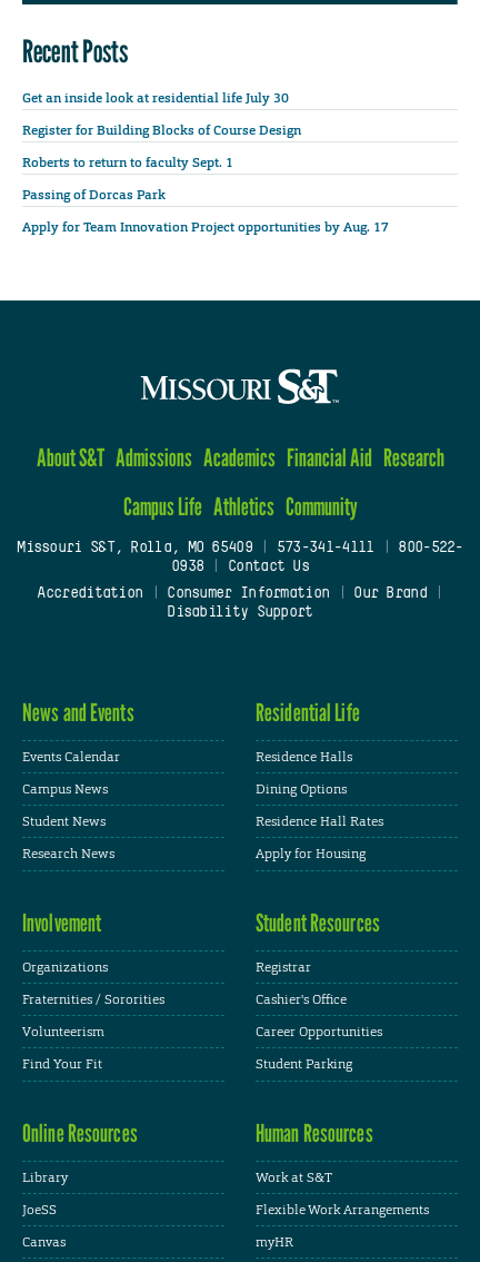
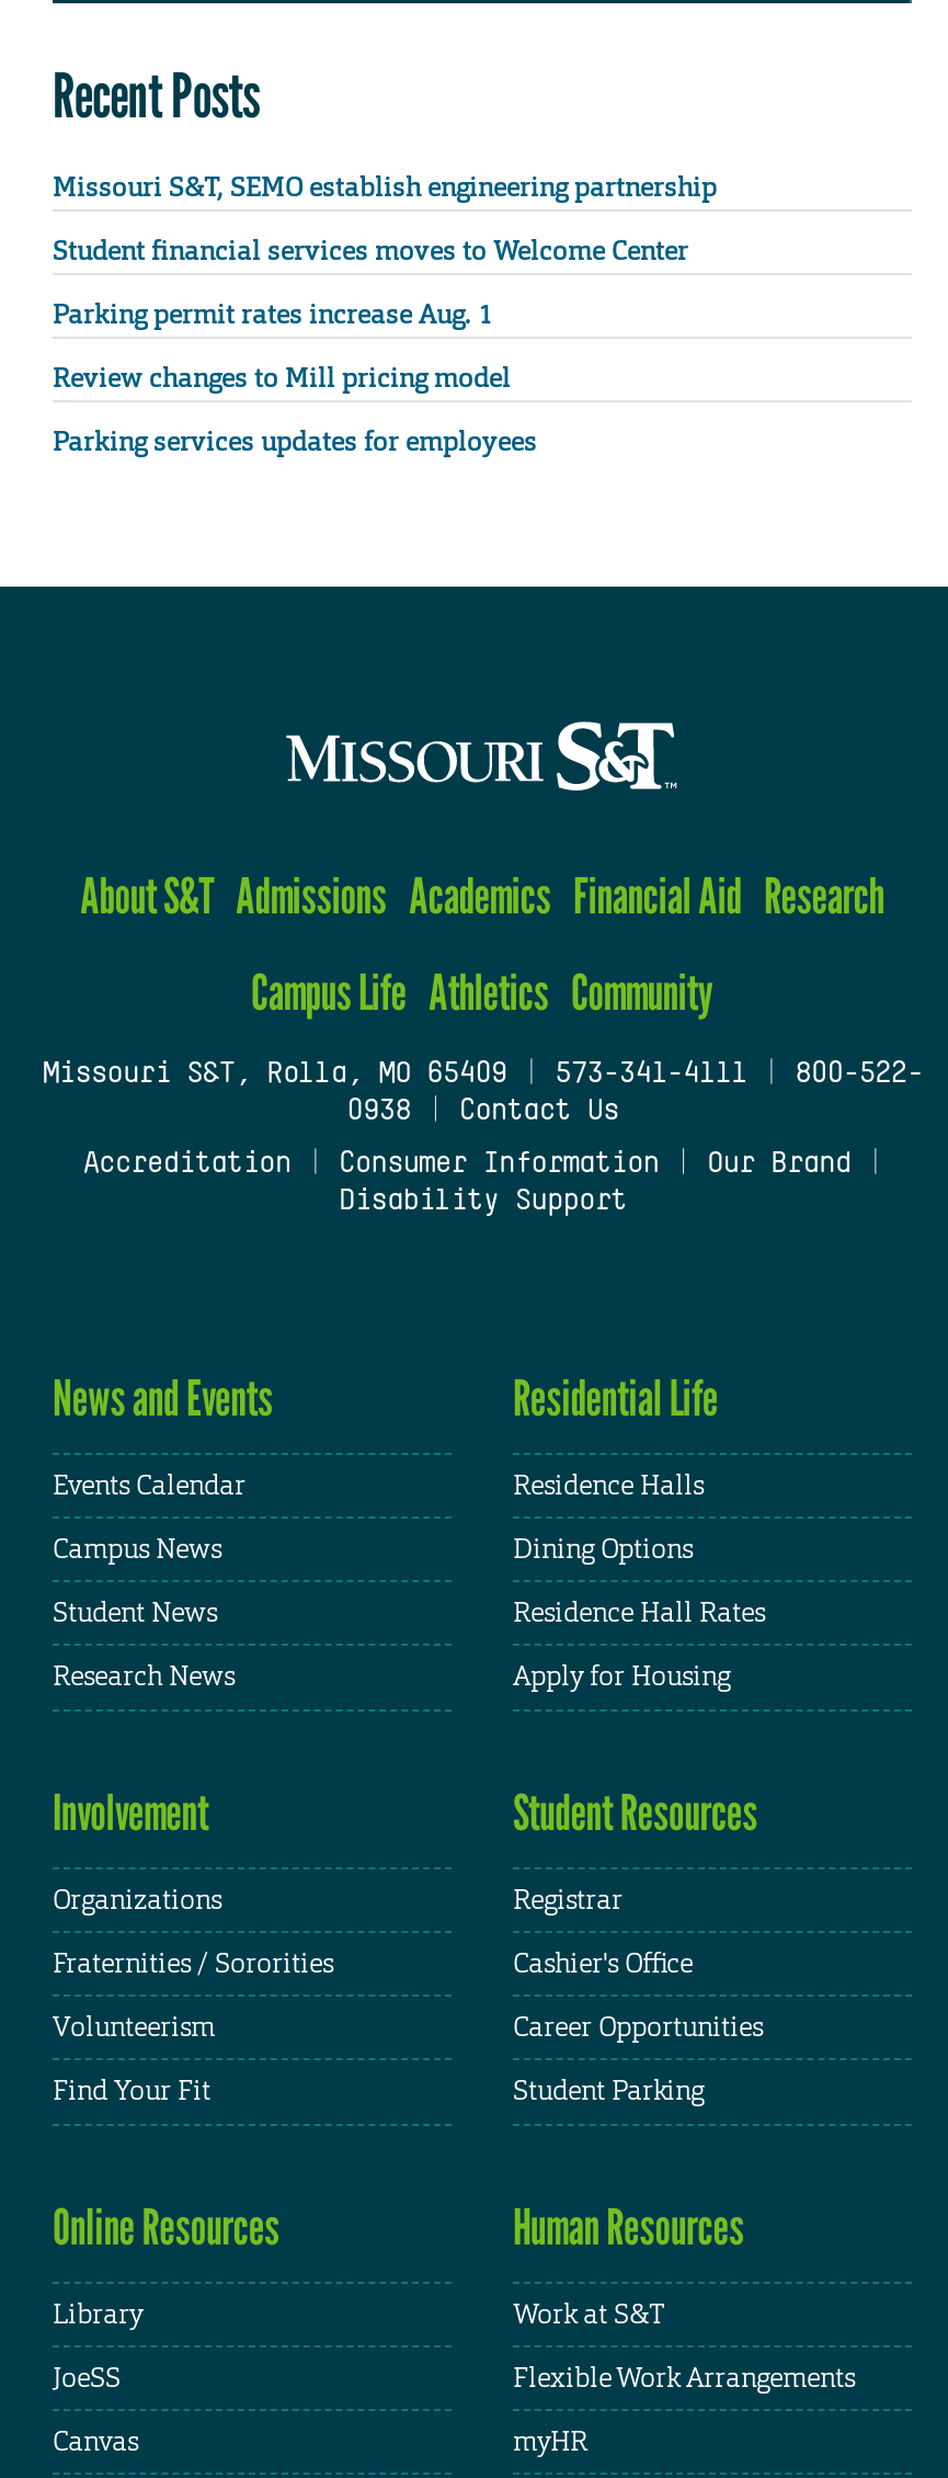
- Get an inside look at residential life July 30
+ Missouri S&T, SEMO establish engineering partnership

- Register for Building Blocks of Course Design
+ Student financial services moves to Welcome Center

- Roberts to return to faculty Sept. 1
+ Parking permit rates increase Aug. 1

- Passing of Dorcas Park
+ Review changes to Mill pricing model

- Apply for Team Innovation Project opportunities by Aug. 17
+ Parking services updates for employees
